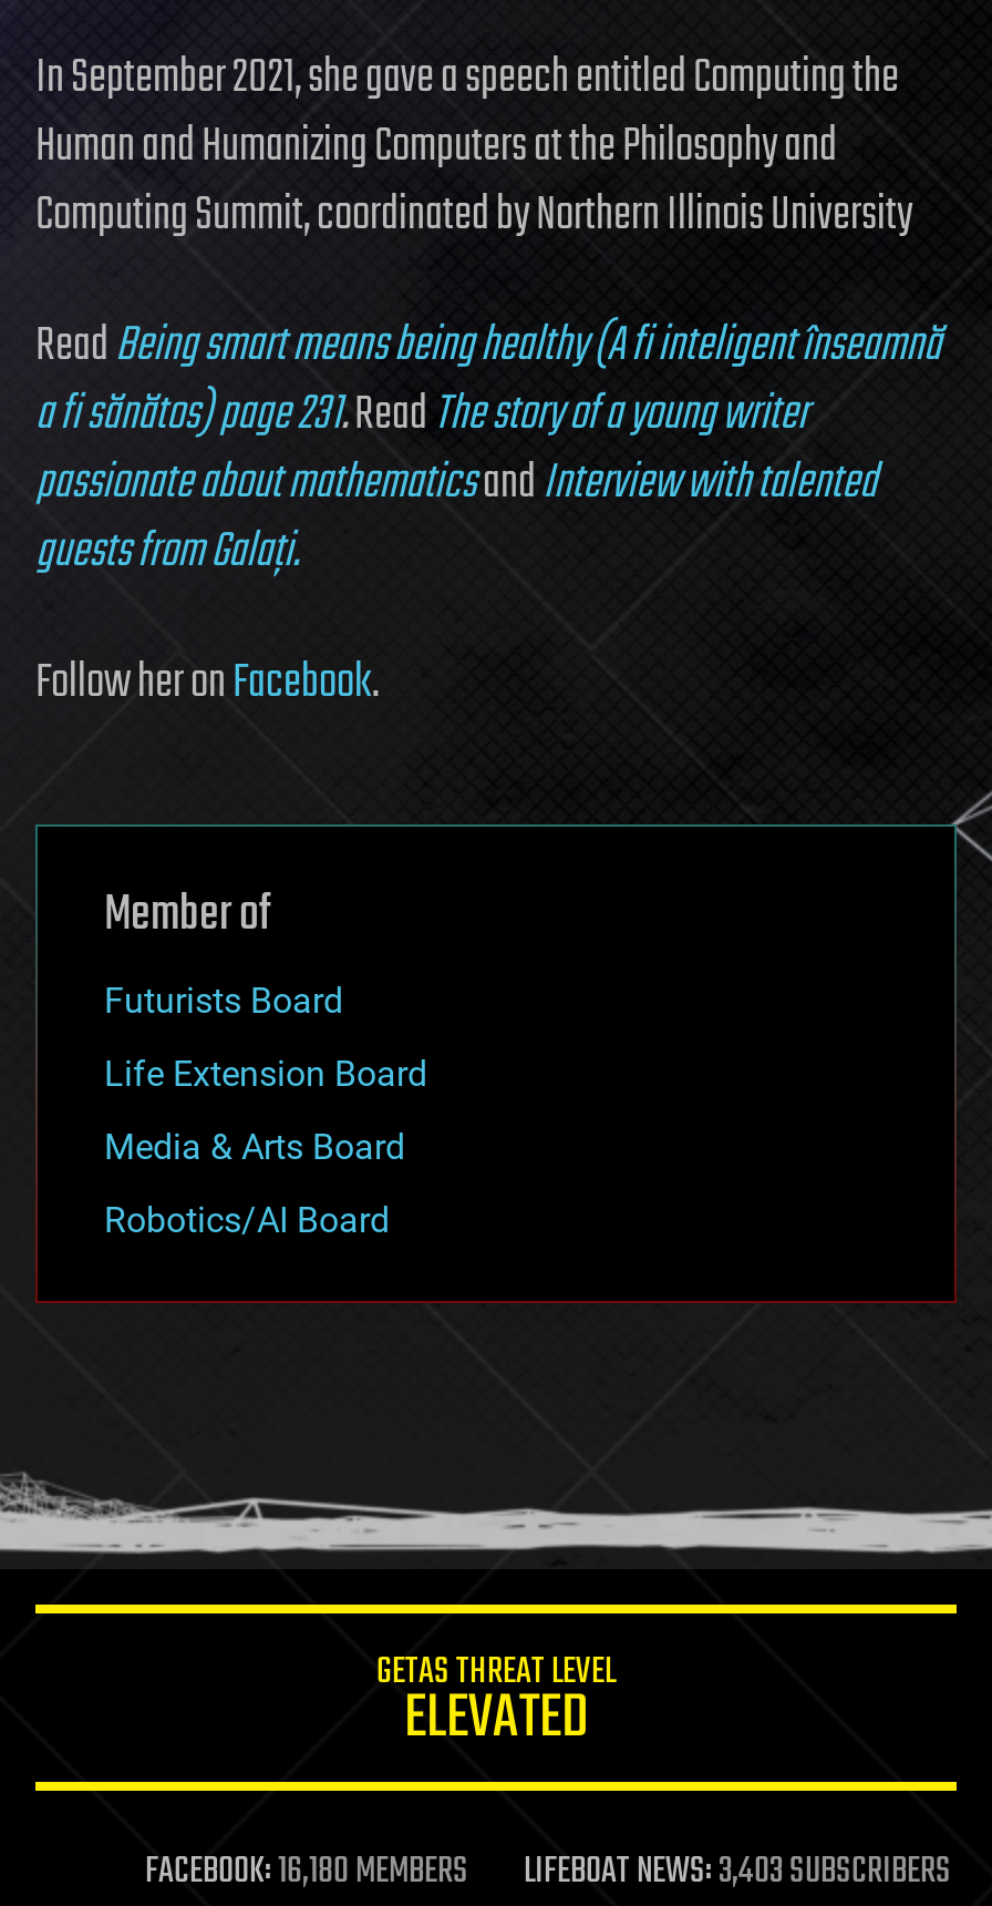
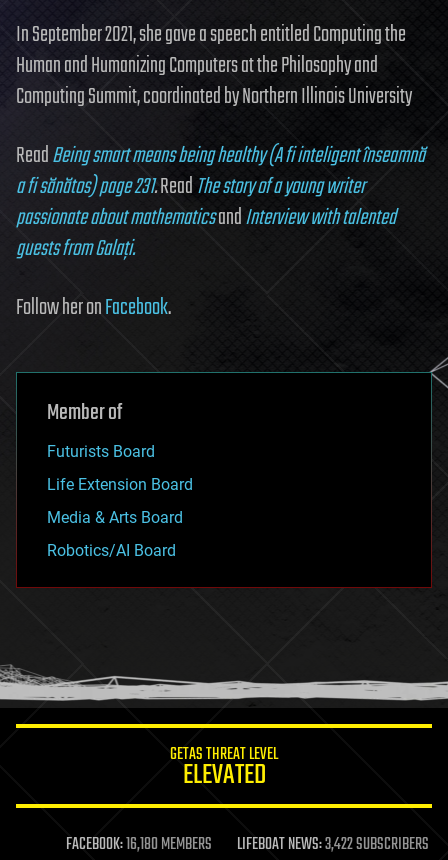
- LIFEBOAT NEWS:3,403 SUBSCRIBERS
+ LIFEBOAT NEWS:3,422 SUBSCRIBERS
